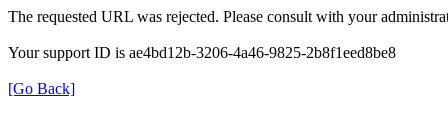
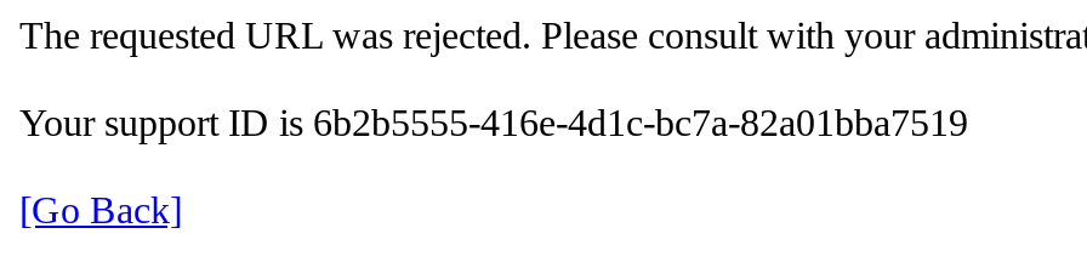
- Your support ID is ae4bd12b-3206-4a46-9825-2b8f1eed8be8
+ Your support ID is 6b2b5555-416e-4d1c-bc7a-82a01bba7519
